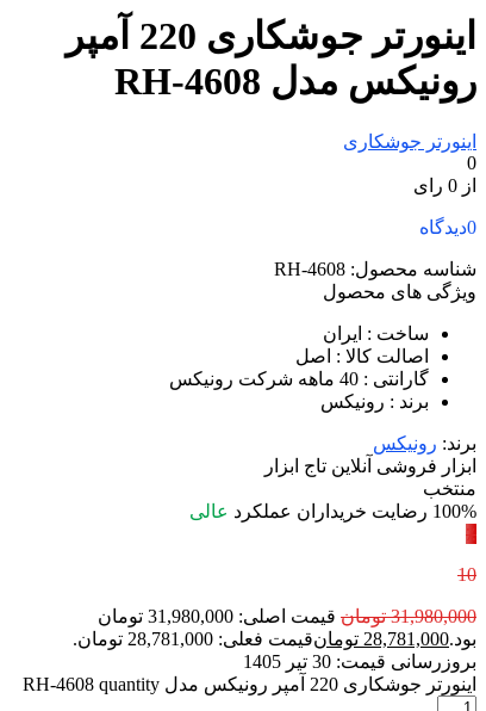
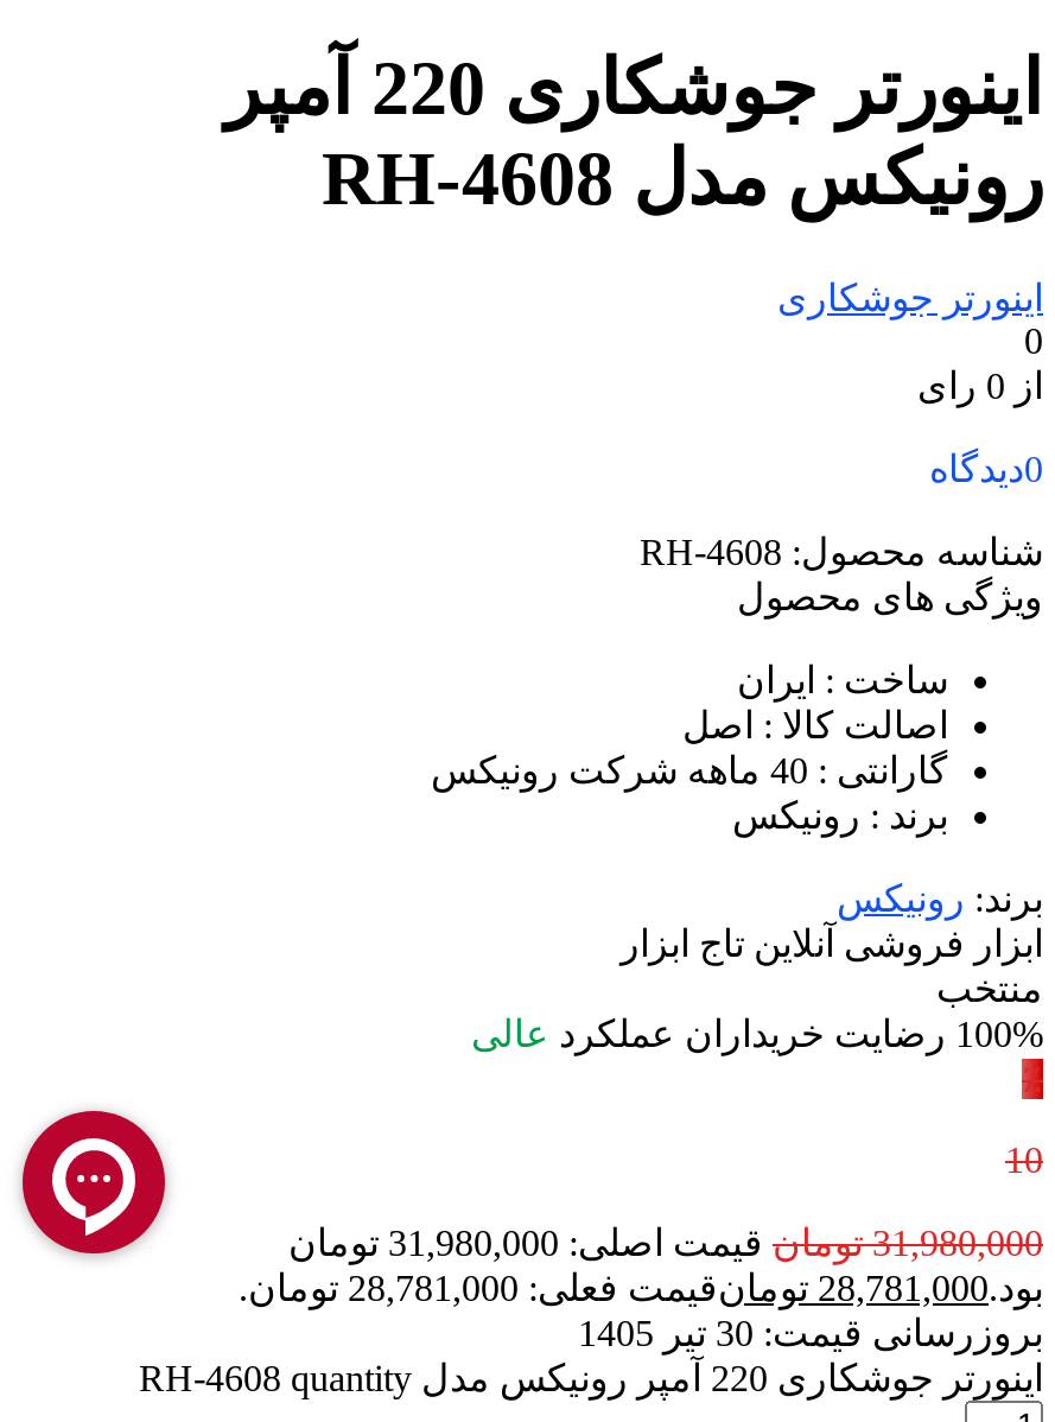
+ [image]
